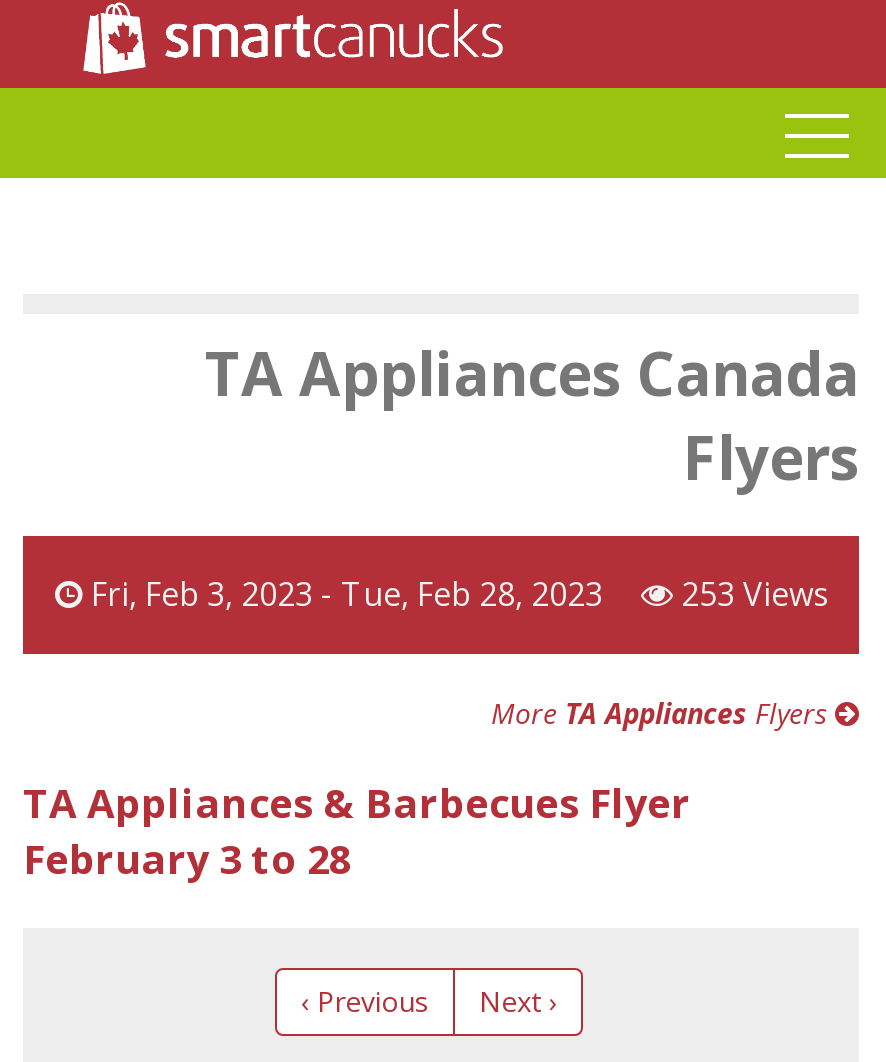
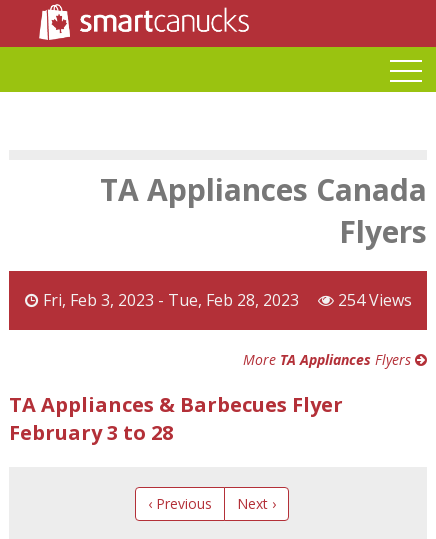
- Fri, Feb 3, 2023 - Tue, Feb 28, 2023 253 Views
+ Fri, Feb 3, 2023 - Tue, Feb 28, 2023 254 Views
